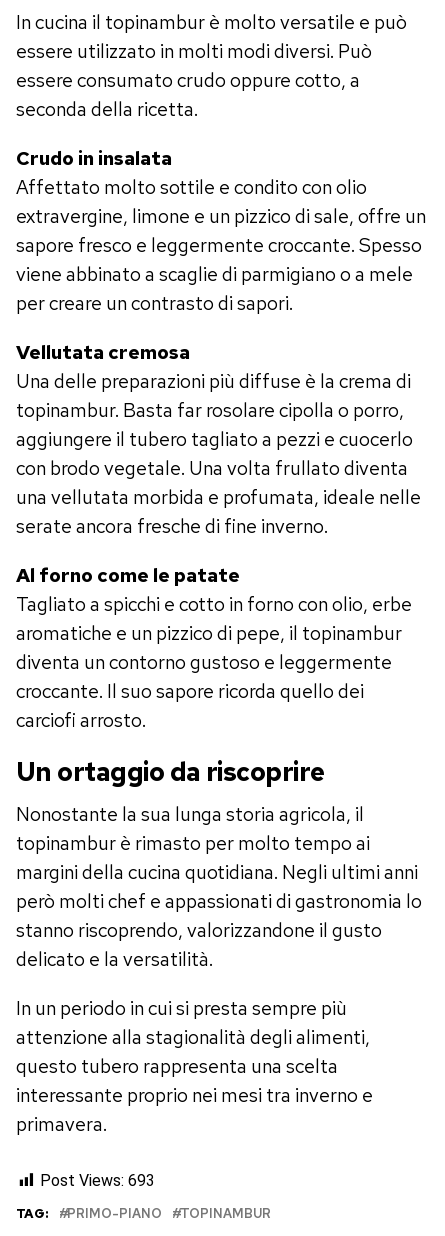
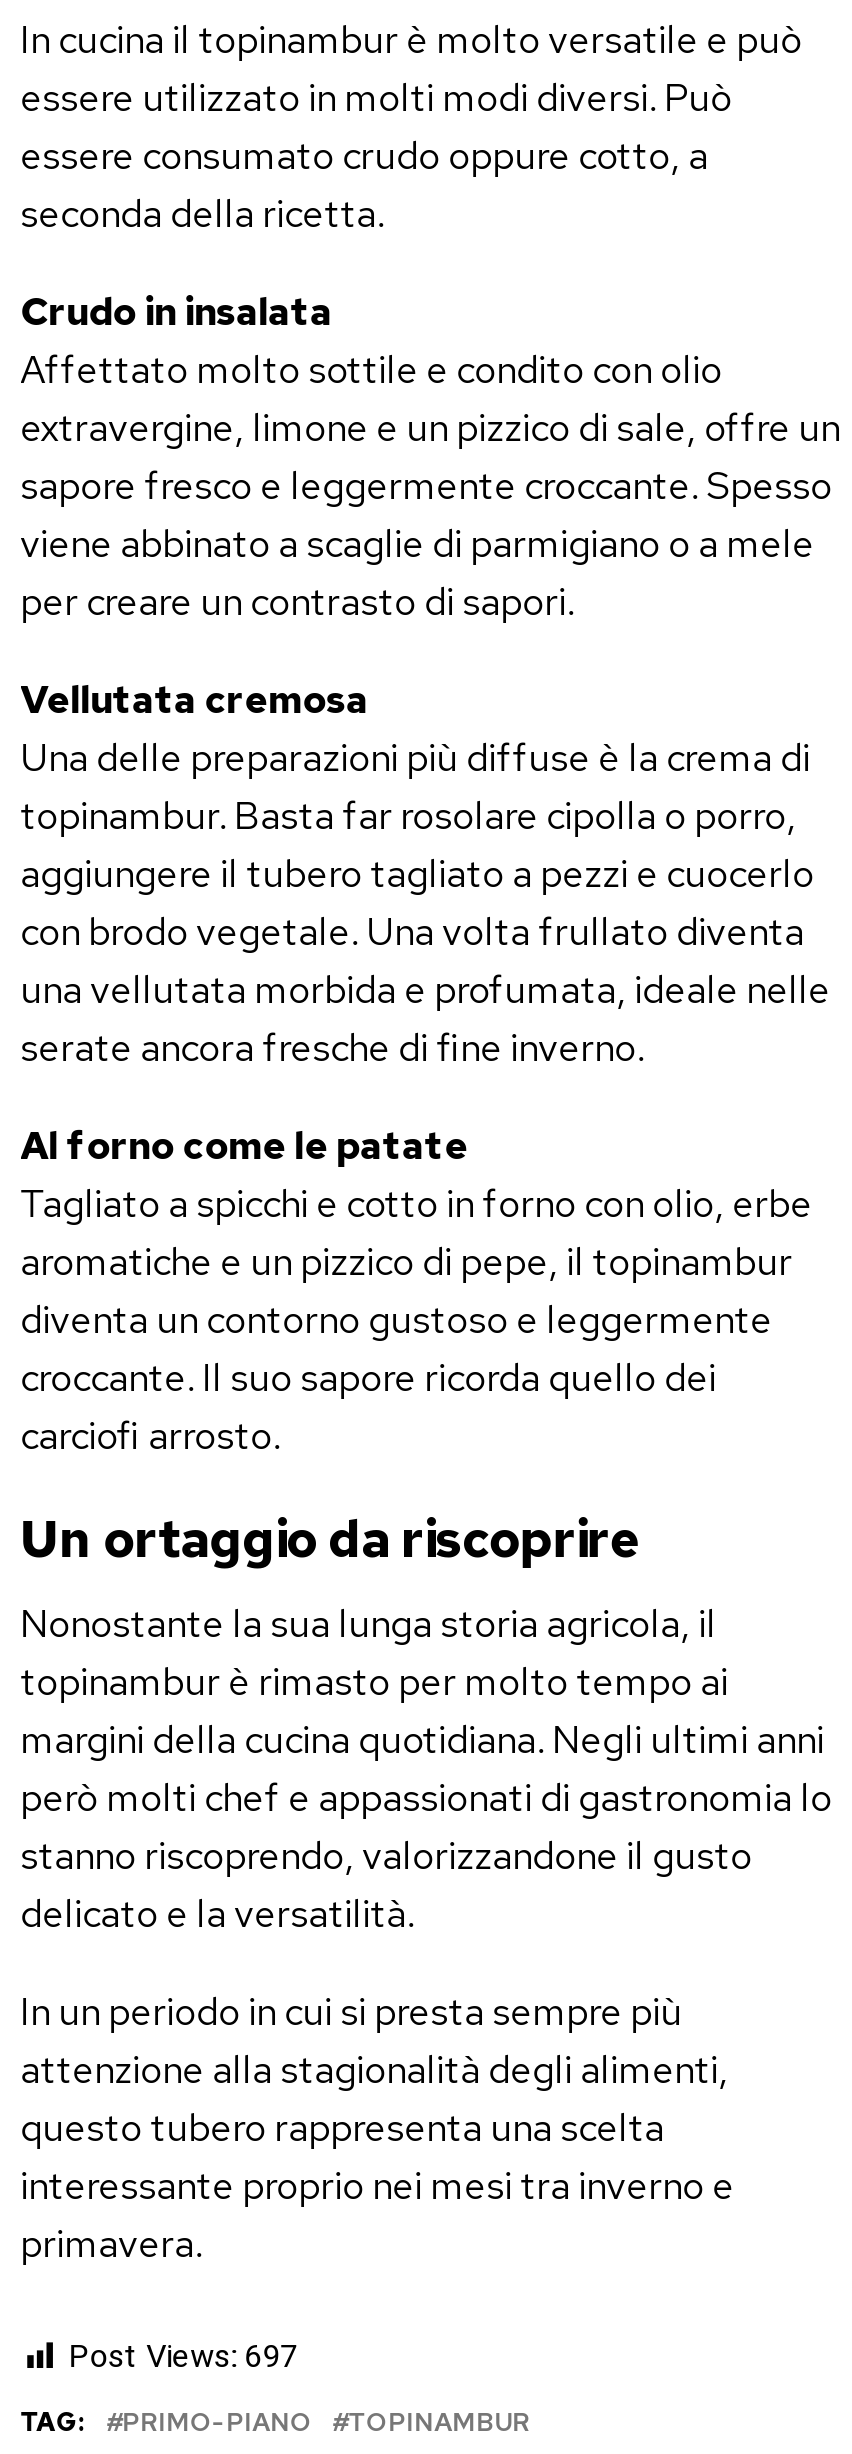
- Post Views: 693
+ Post Views: 697
